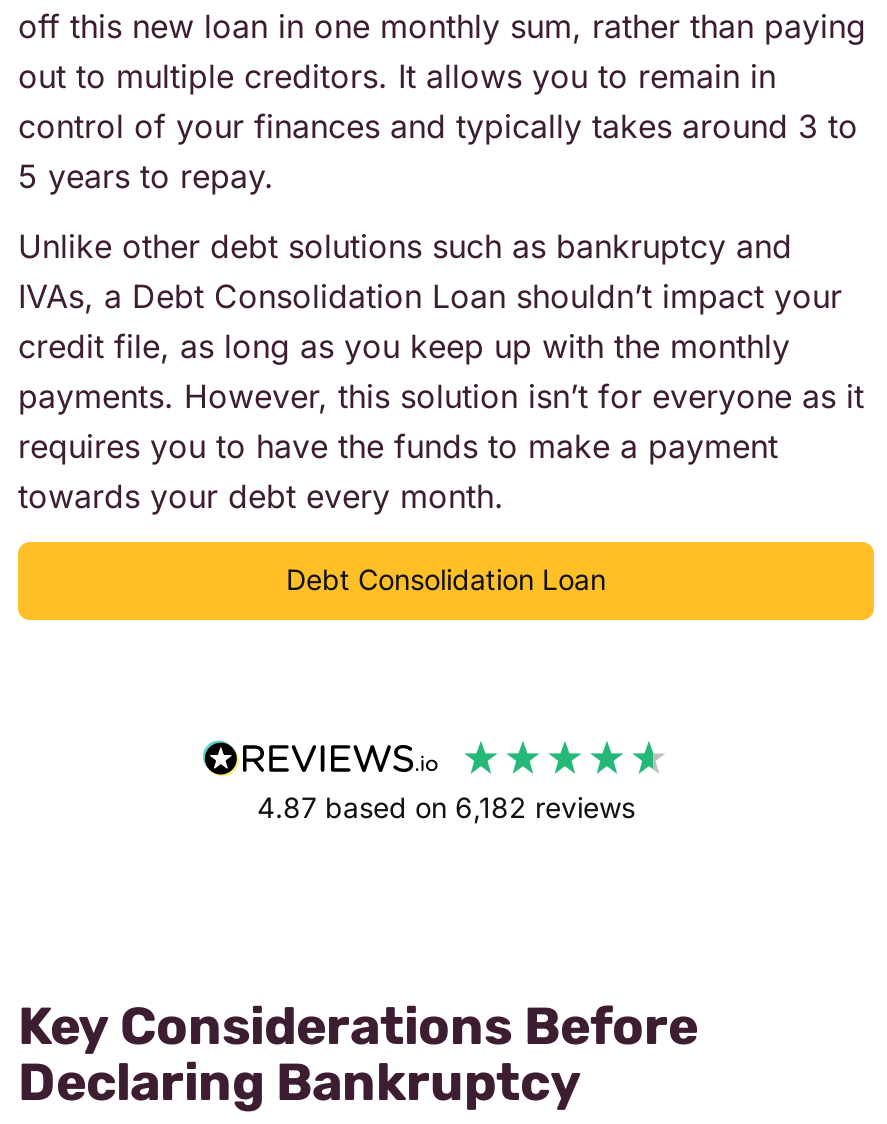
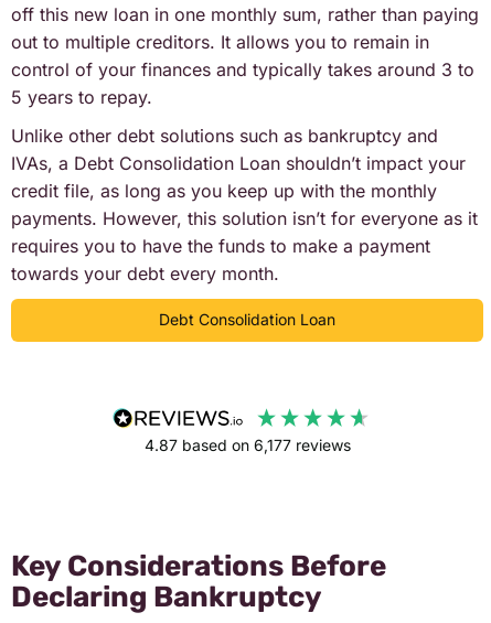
- 4.87 based on 6,182 reviews
+ 4.87 based on 6,177 reviews
